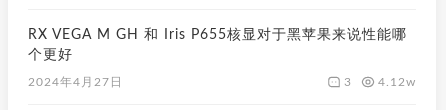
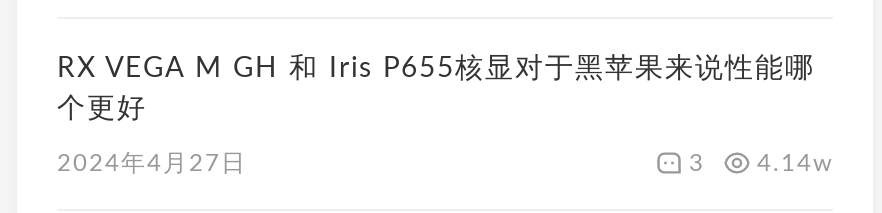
- 3 4.12w
+ 3 4.14w
